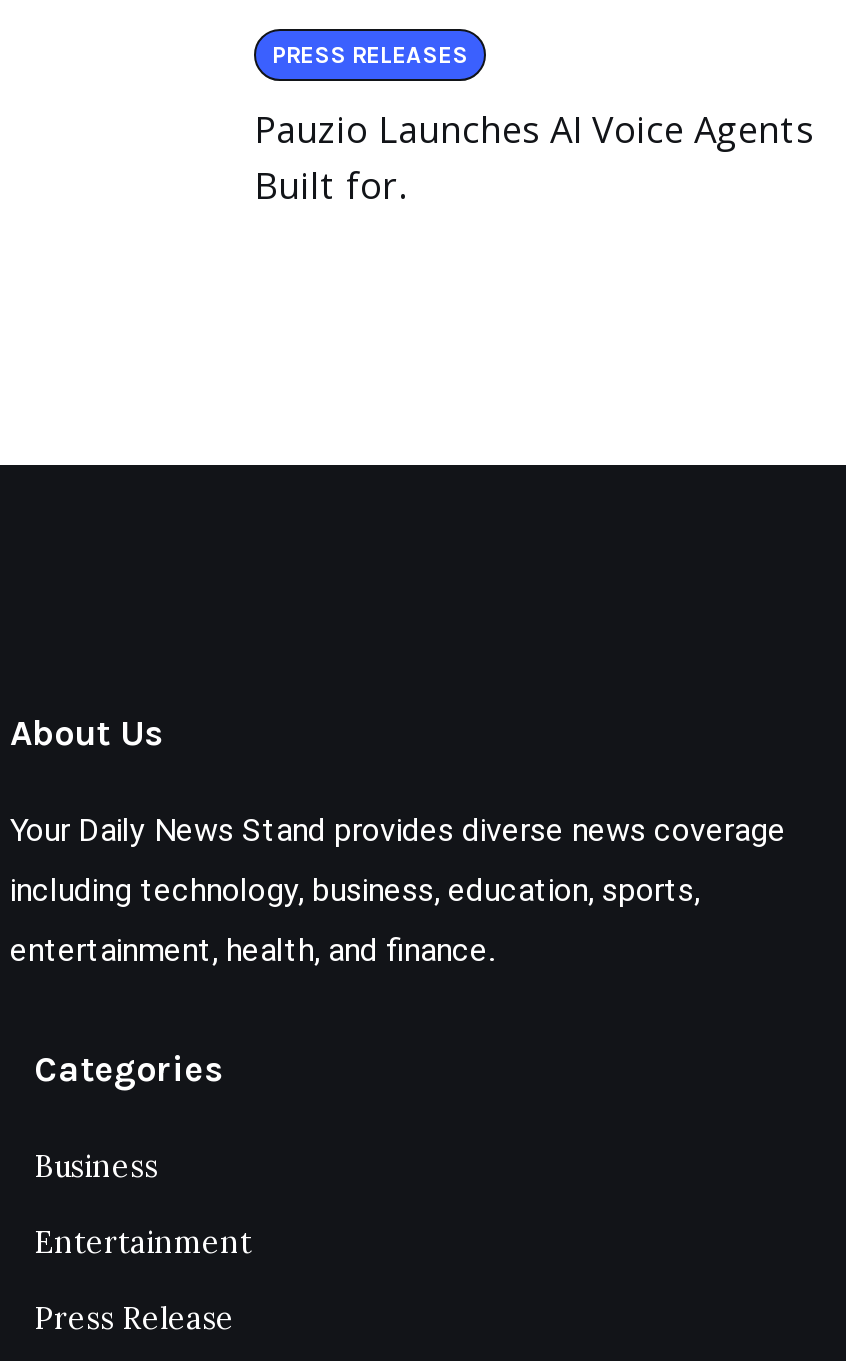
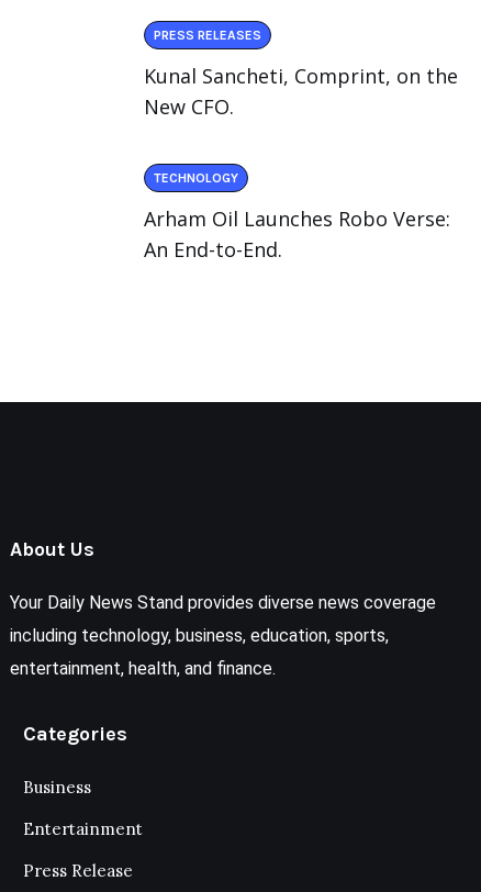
- Pauzio Launches AI Voice Agents
- Built for.
+ Kunal Sancheti, Comprint, on the
+ New CFO.
+ TECHNOLOGY
+ Arham Oil Launches Robo Verse:
+ An End-to-End.
